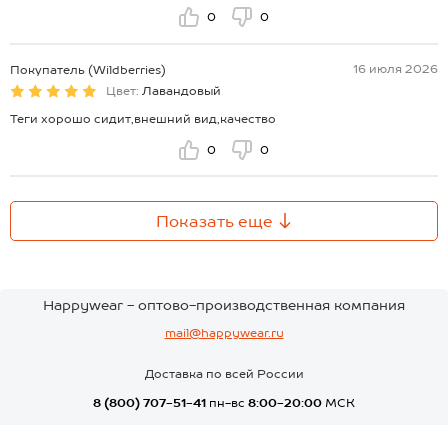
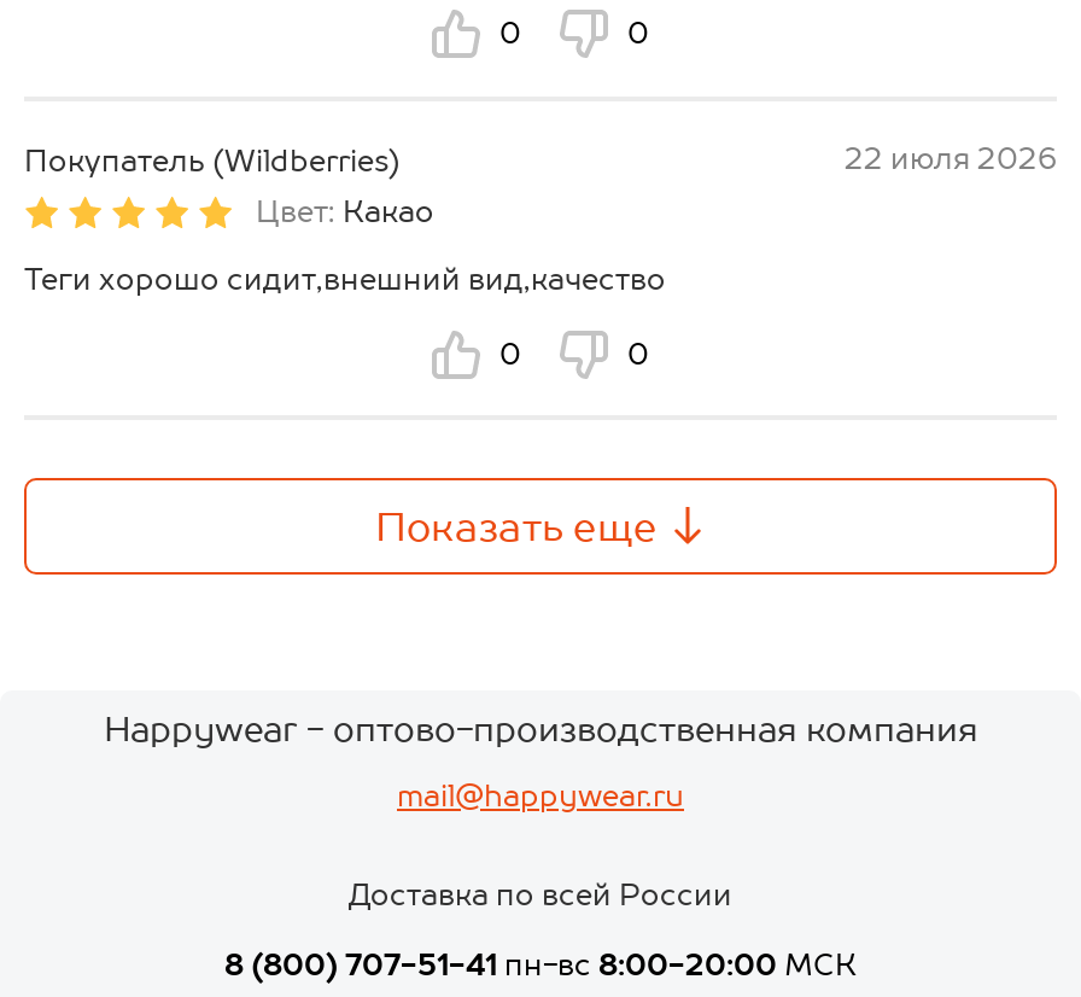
- 16 июля 2026
+ 22 июля 2026

- Цвет: Лавандовый
+ Цвет: Какао
